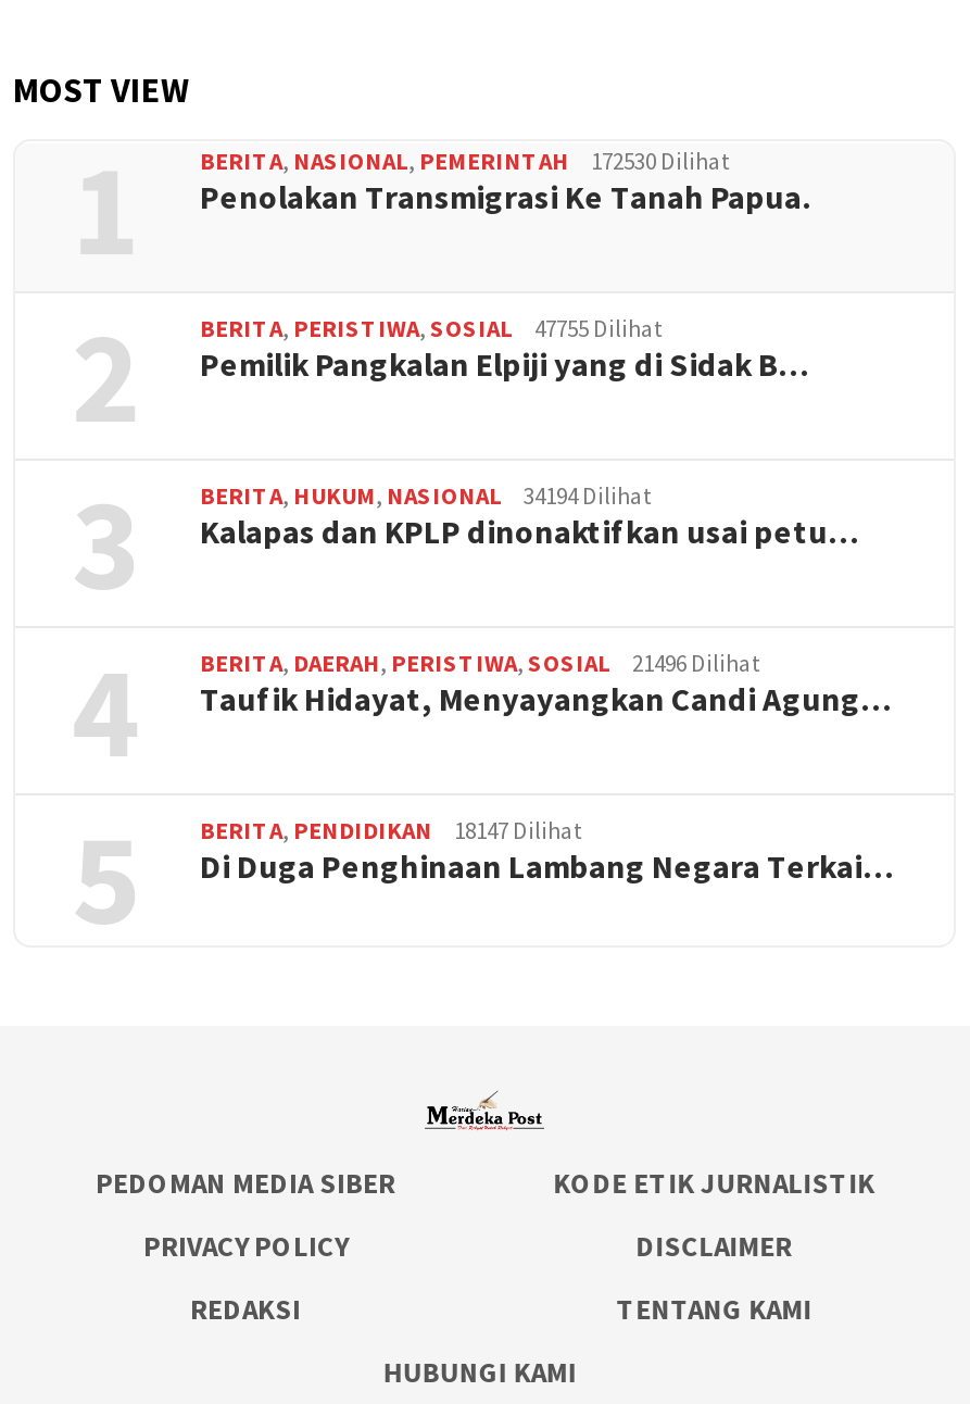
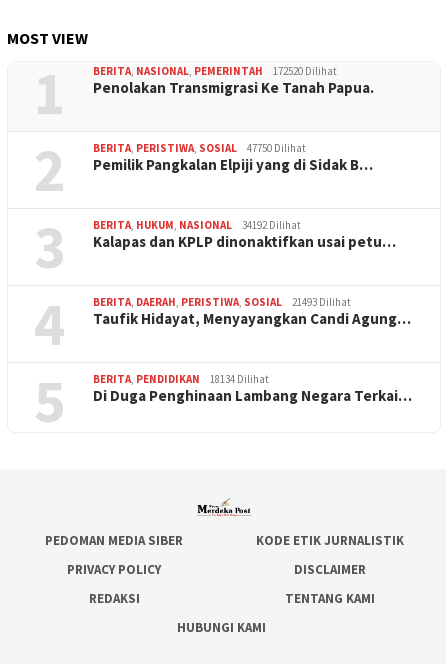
- BERITA, NASIONAL, PEMERINTAH 172530 Dilihat
+ BERITA, NASIONAL, PEMERINTAH 172520 Dilihat

- BERITA, PERISTIWA, SOSIAL 47755 Dilihat
+ BERITA, PERISTIWA, SOSIAL 47750 Dilihat

- BERITA, HUKUM, NASIONAL 34194 Dilihat
+ BERITA, HUKUM, NASIONAL 34192 Dilihat

- BERITA, DAERAH, PERISTIWA, SOSIAL 21496 Dilihat
+ BERITA, DAERAH, PERISTIWA, SOSIAL 21493 Dilihat

- BERITA, PENDIDIKAN 18147 Dilihat
+ BERITA, PENDIDIKAN 18134 Dilihat
